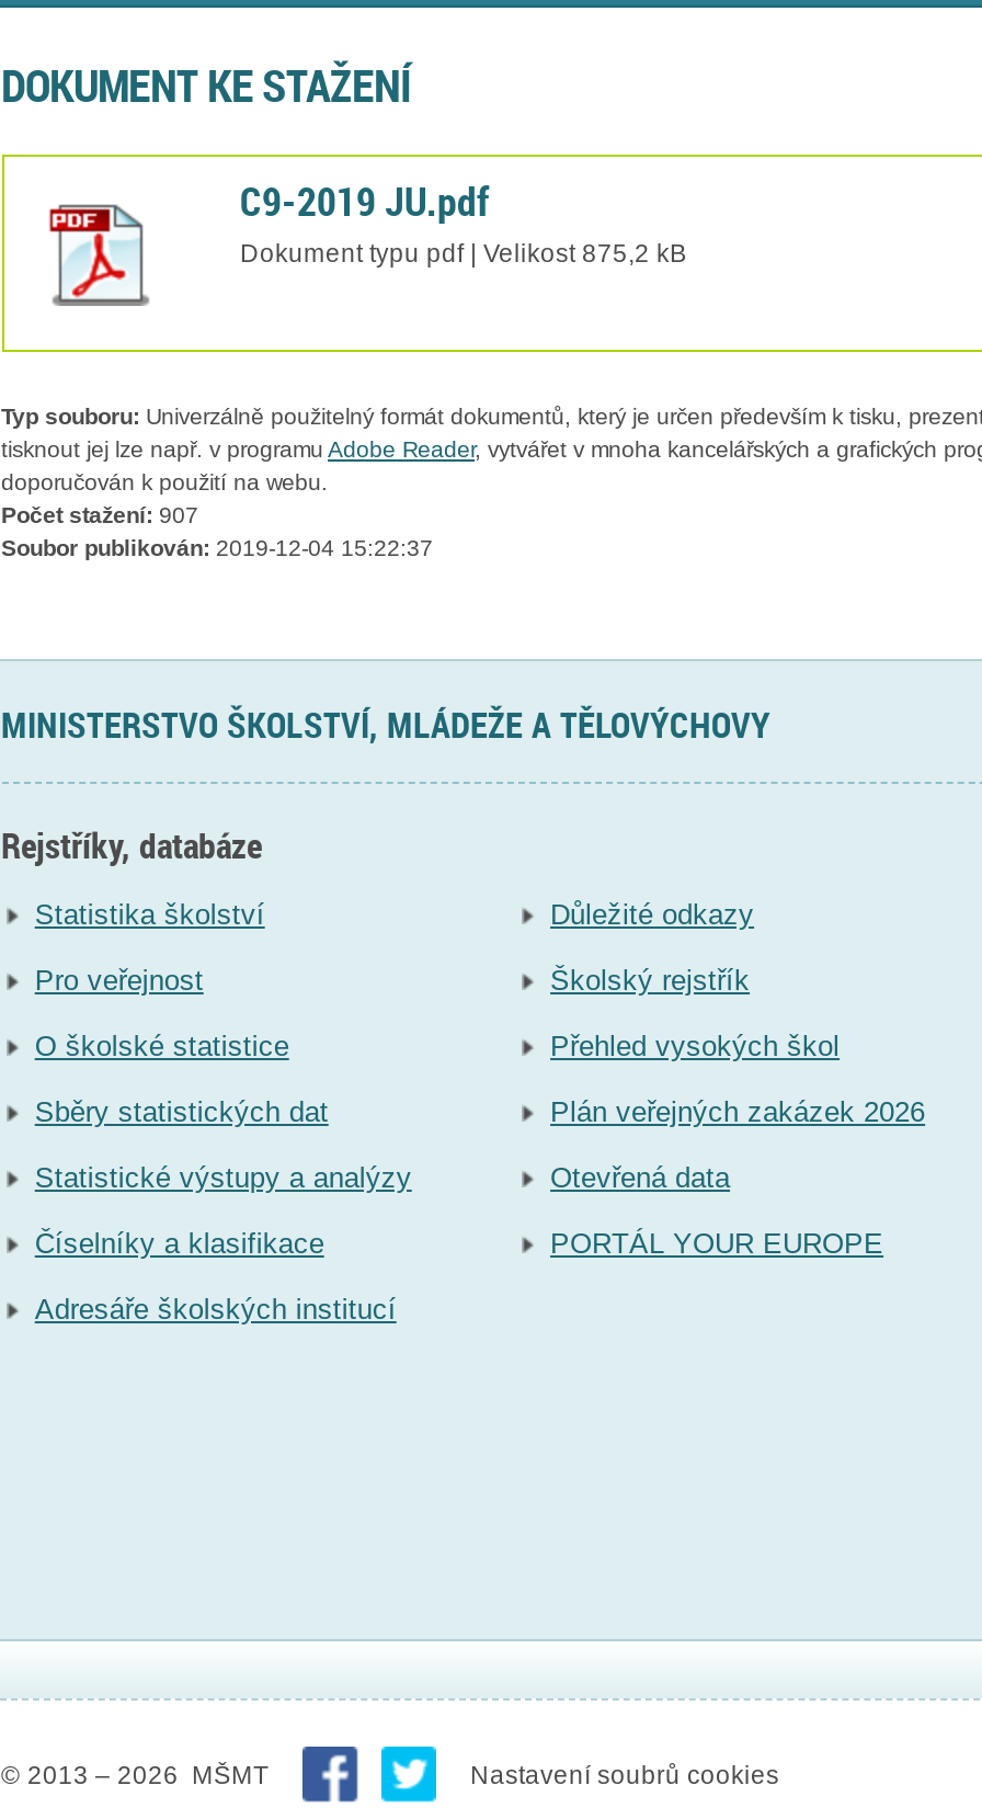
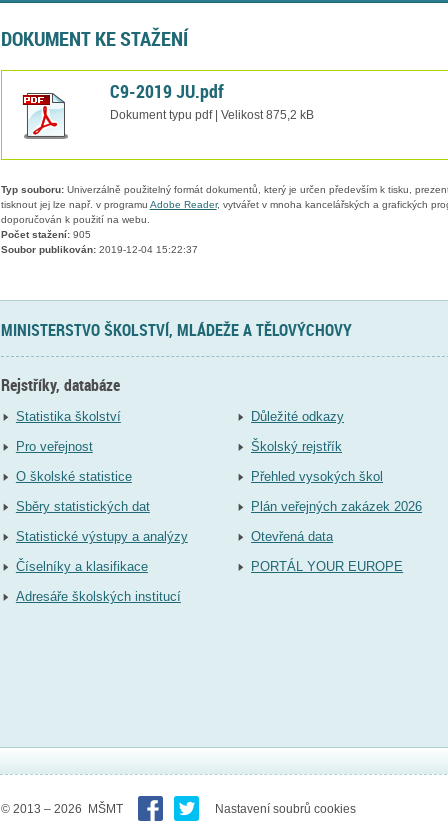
- Počet stažení: 907
+ Počet stažení: 905
